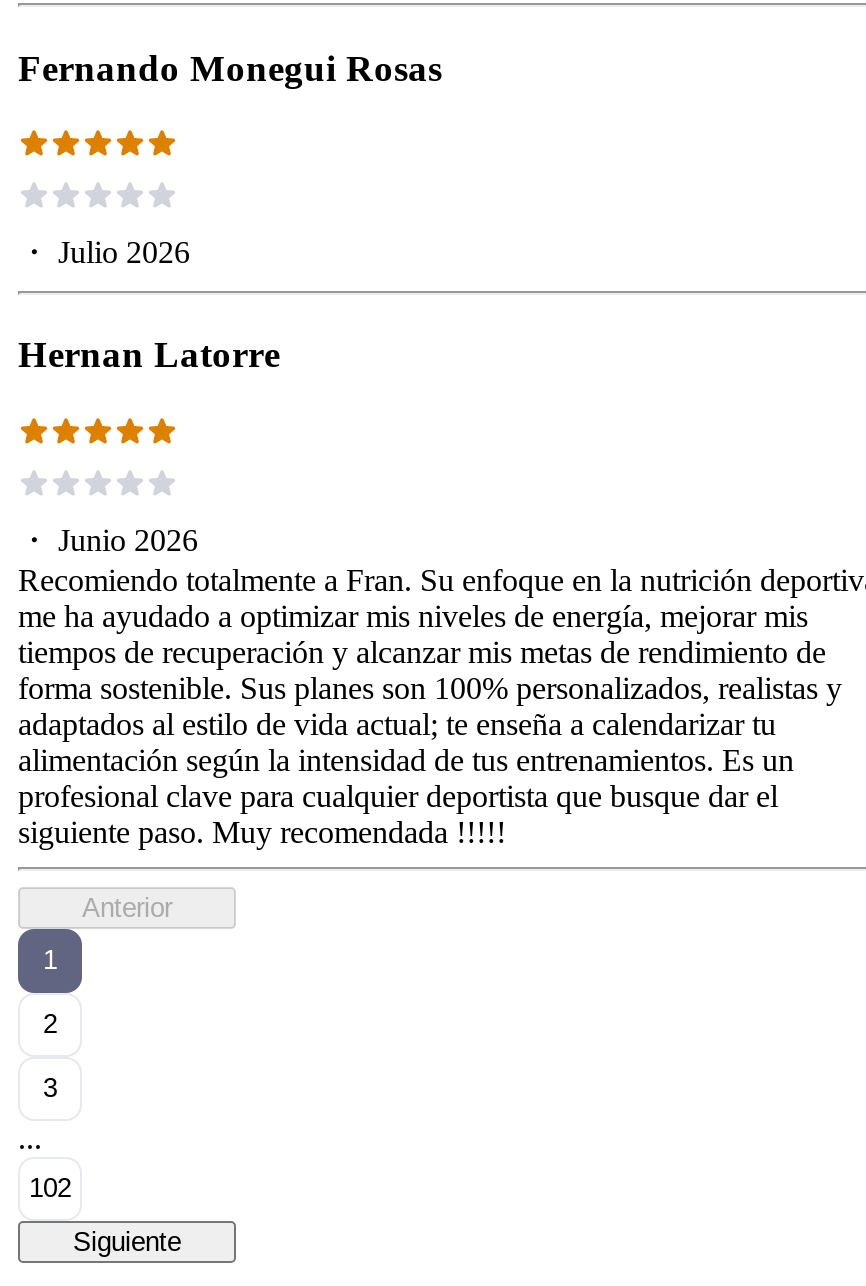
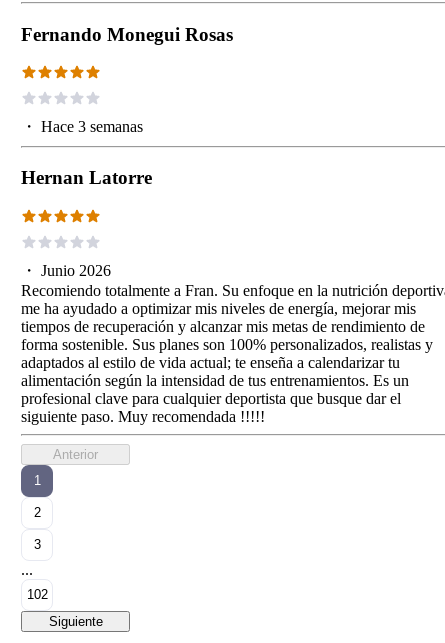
- ・Julio 2026
+ ・Hace 3 semanas
